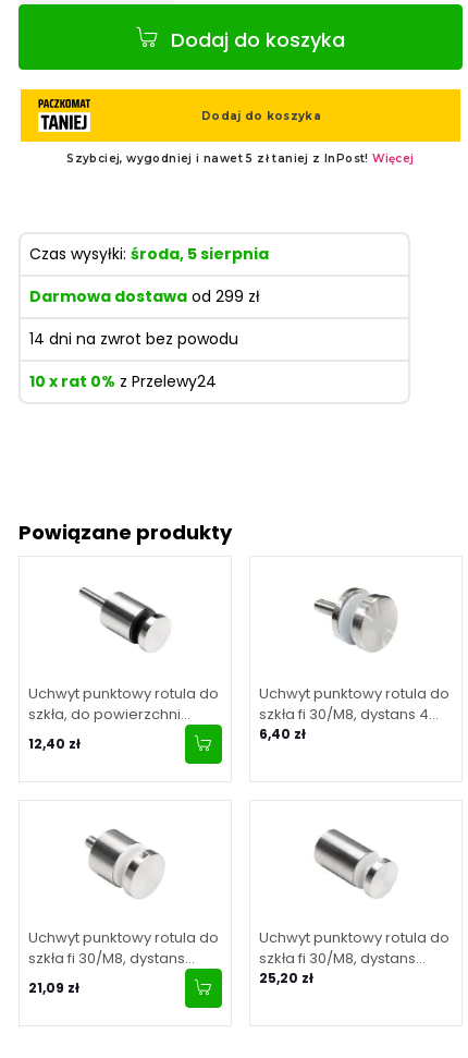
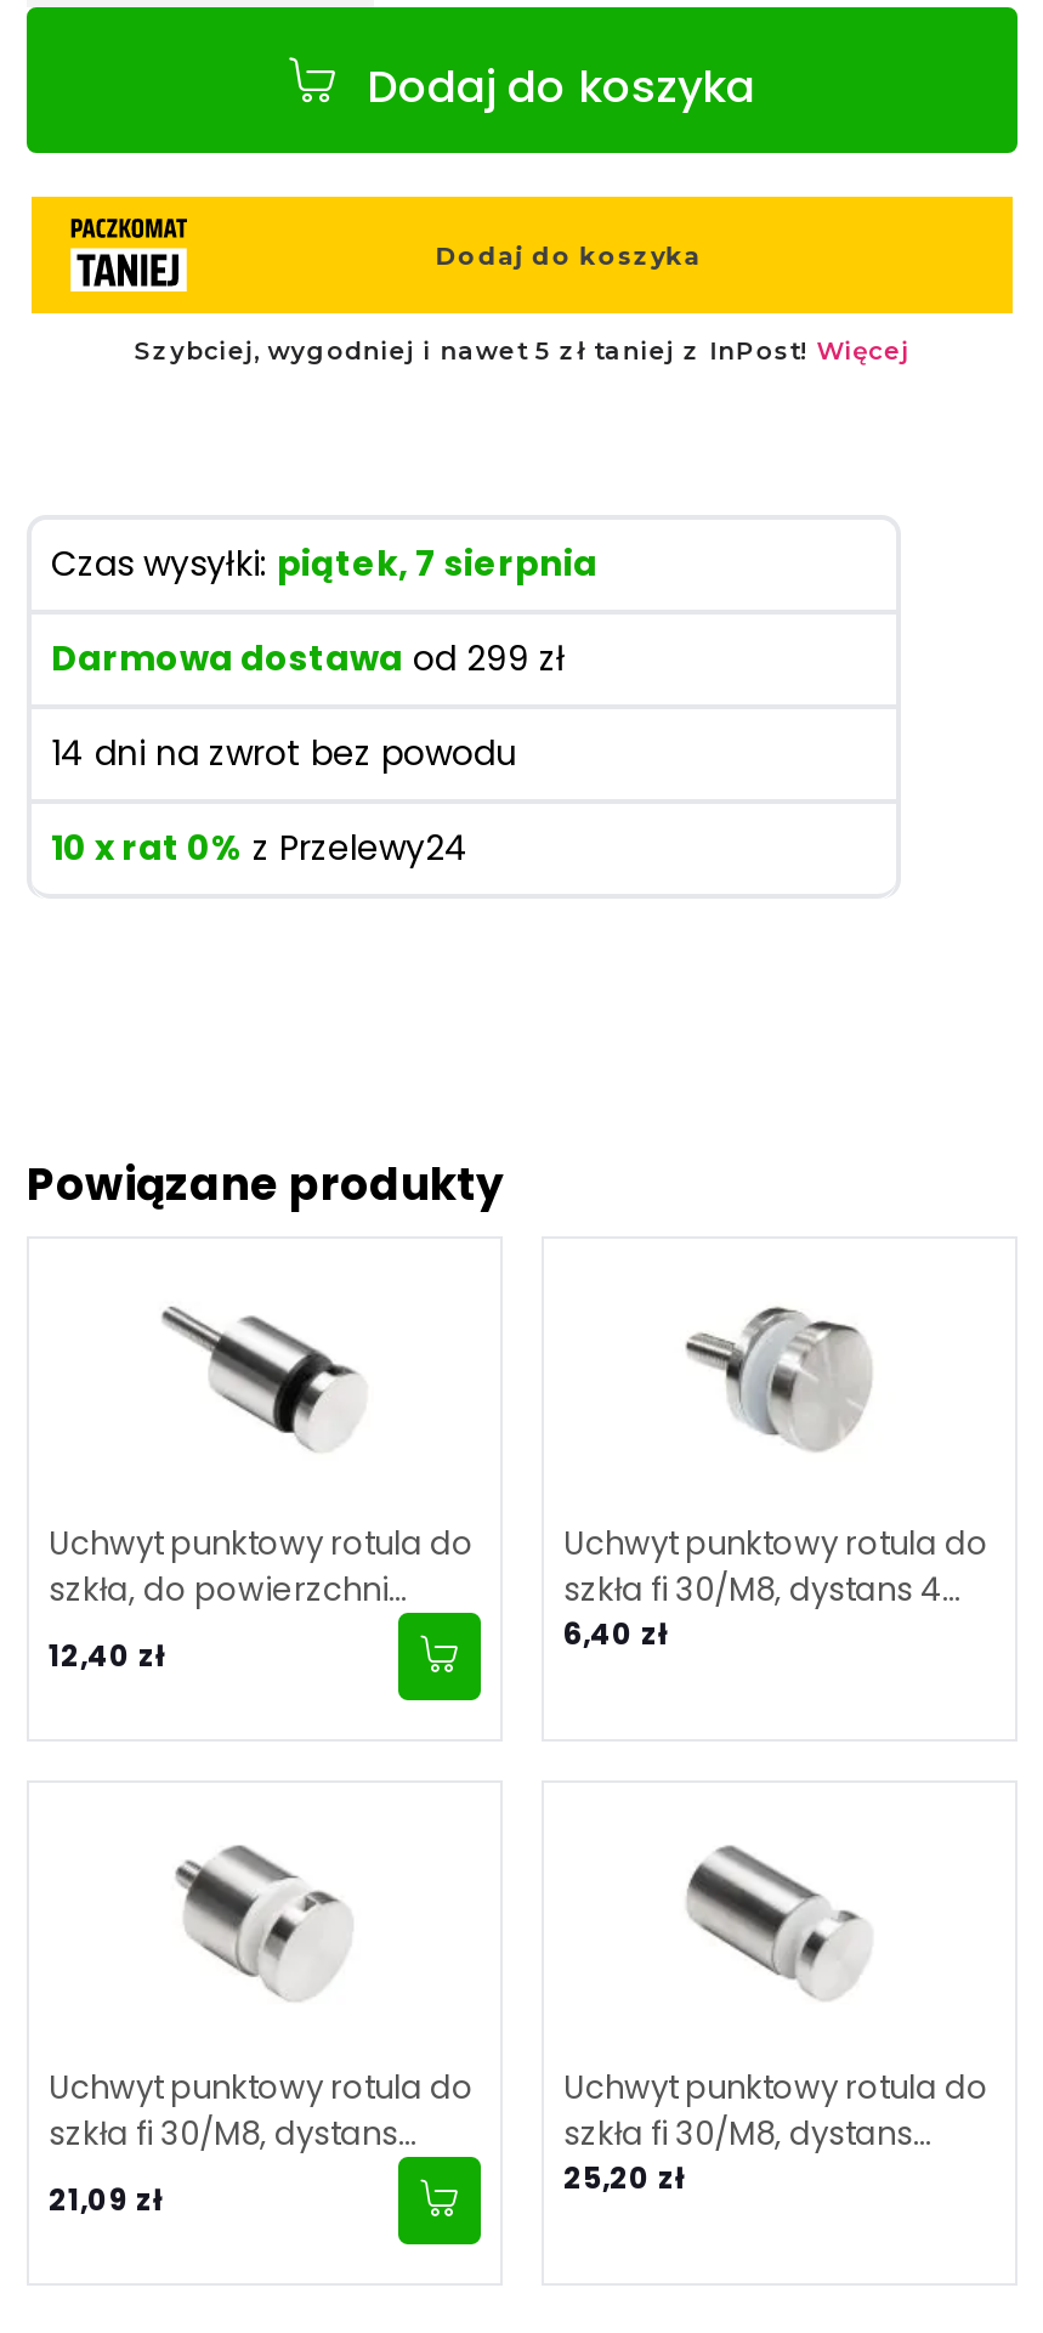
- Czas wysyłki: środa, 5 sierpnia
+ Czas wysyłki: piątek, 7 sierpnia
